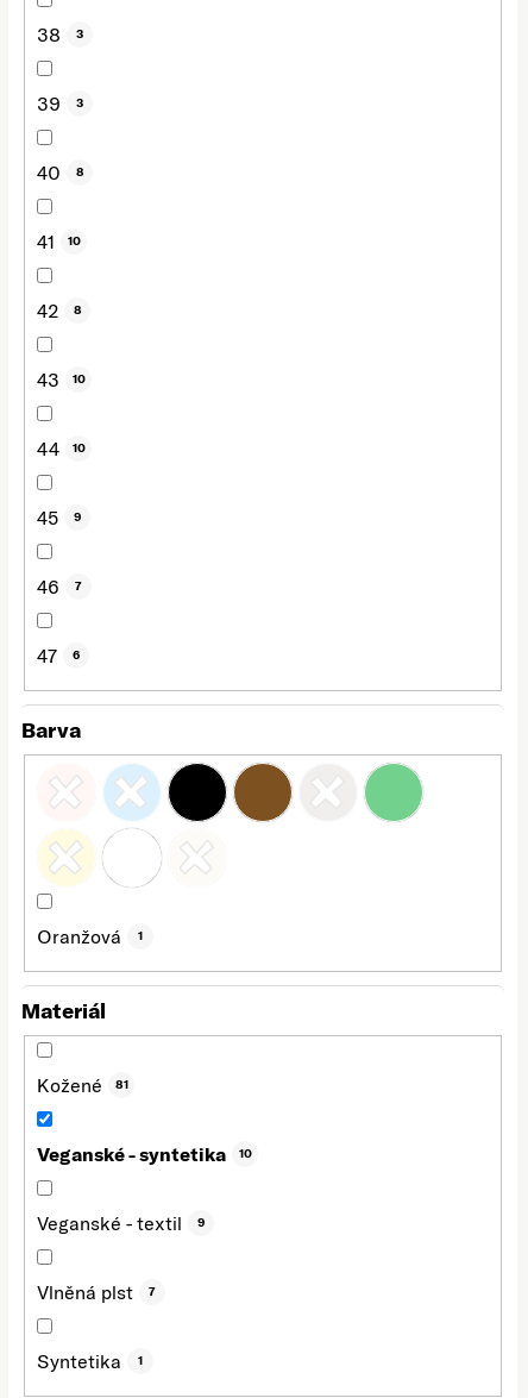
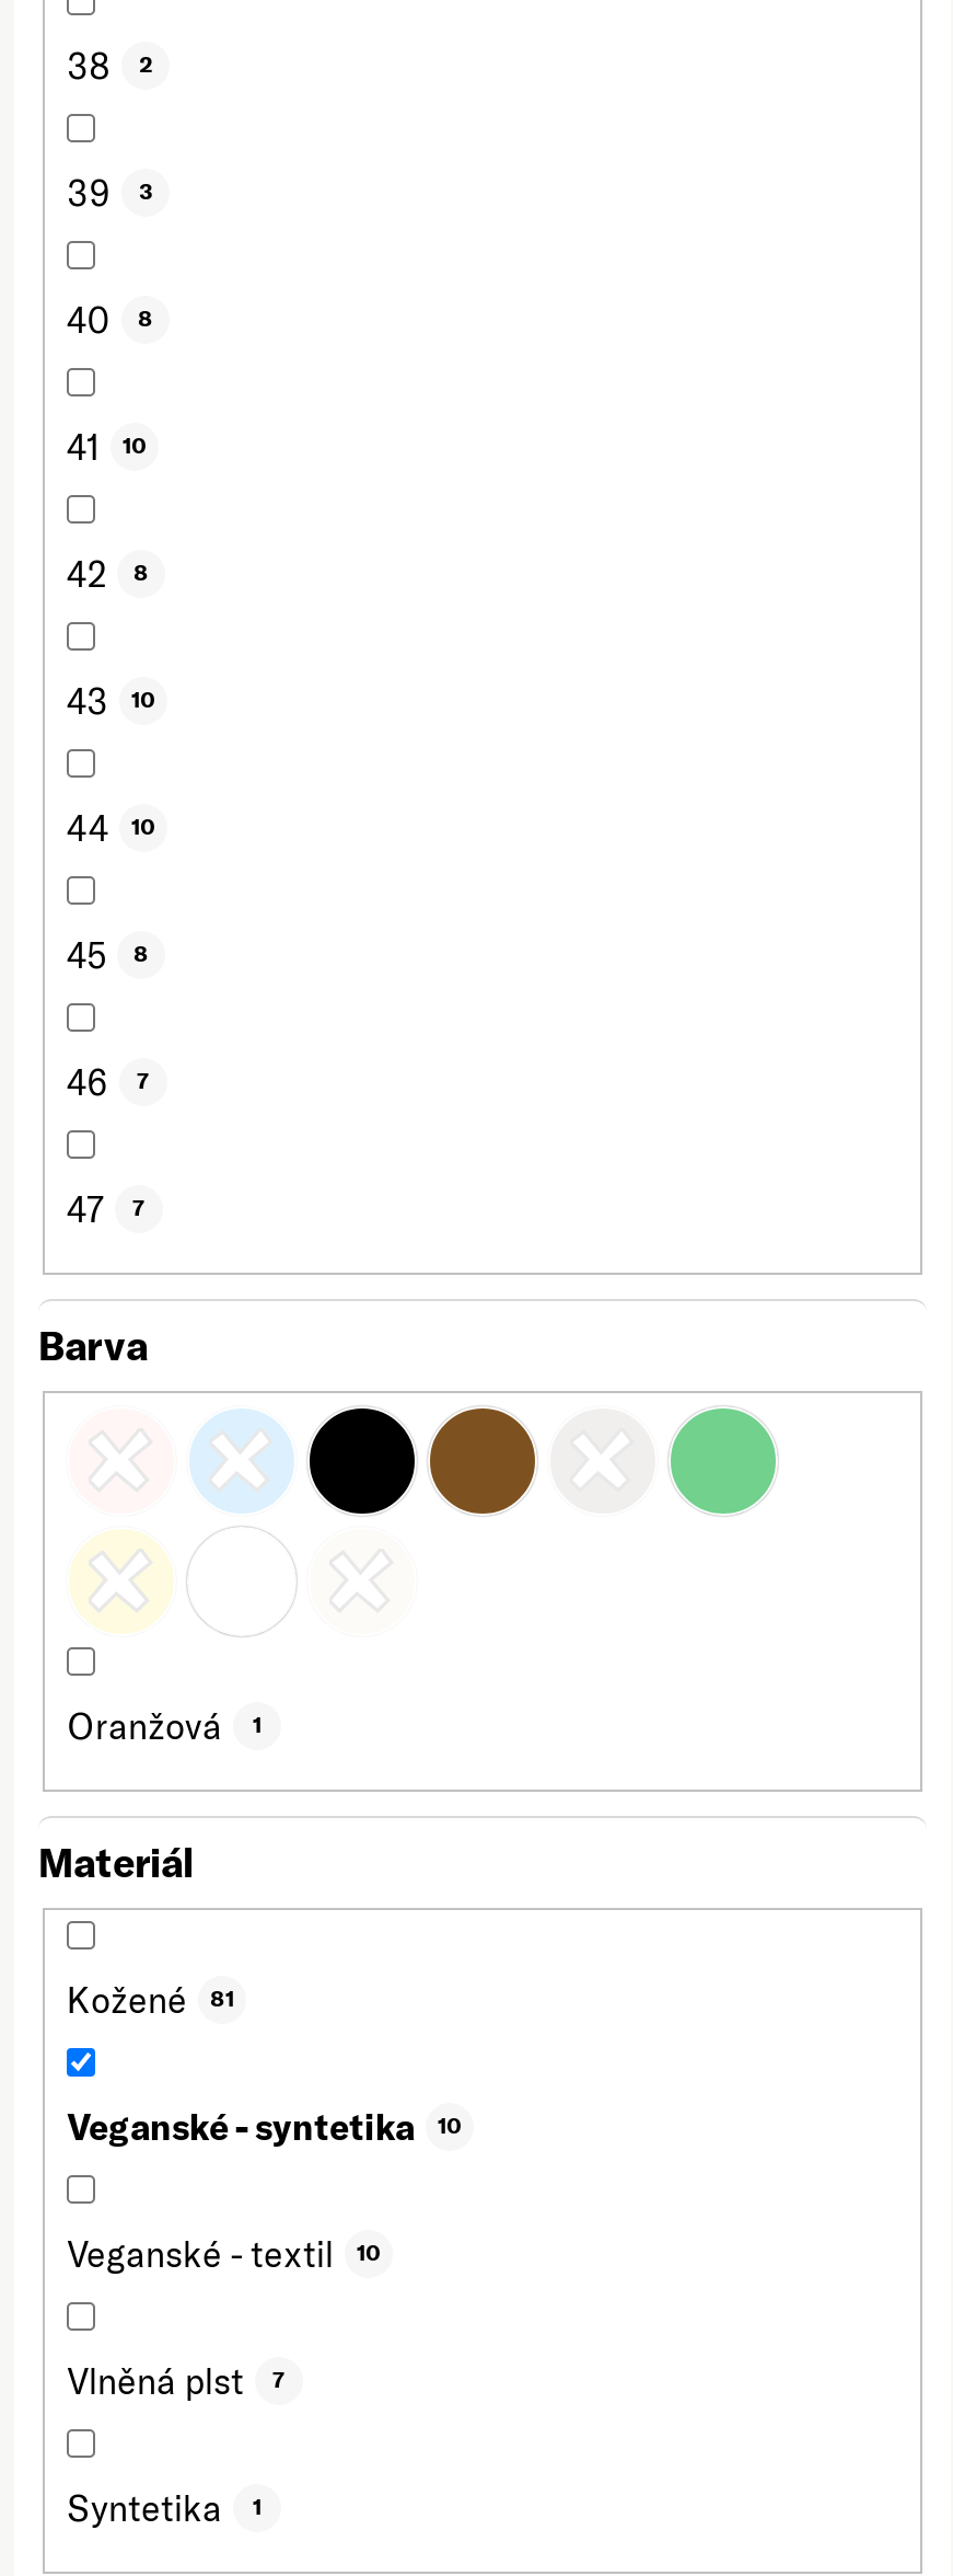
- 38 3
+ 38 2

- 45 9
+ 45 8

- 47 6
+ 47 7

- Veganské - textil 9
+ Veganské - textil 10
